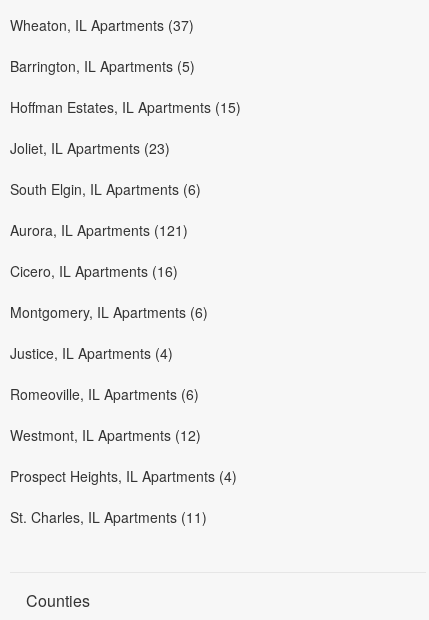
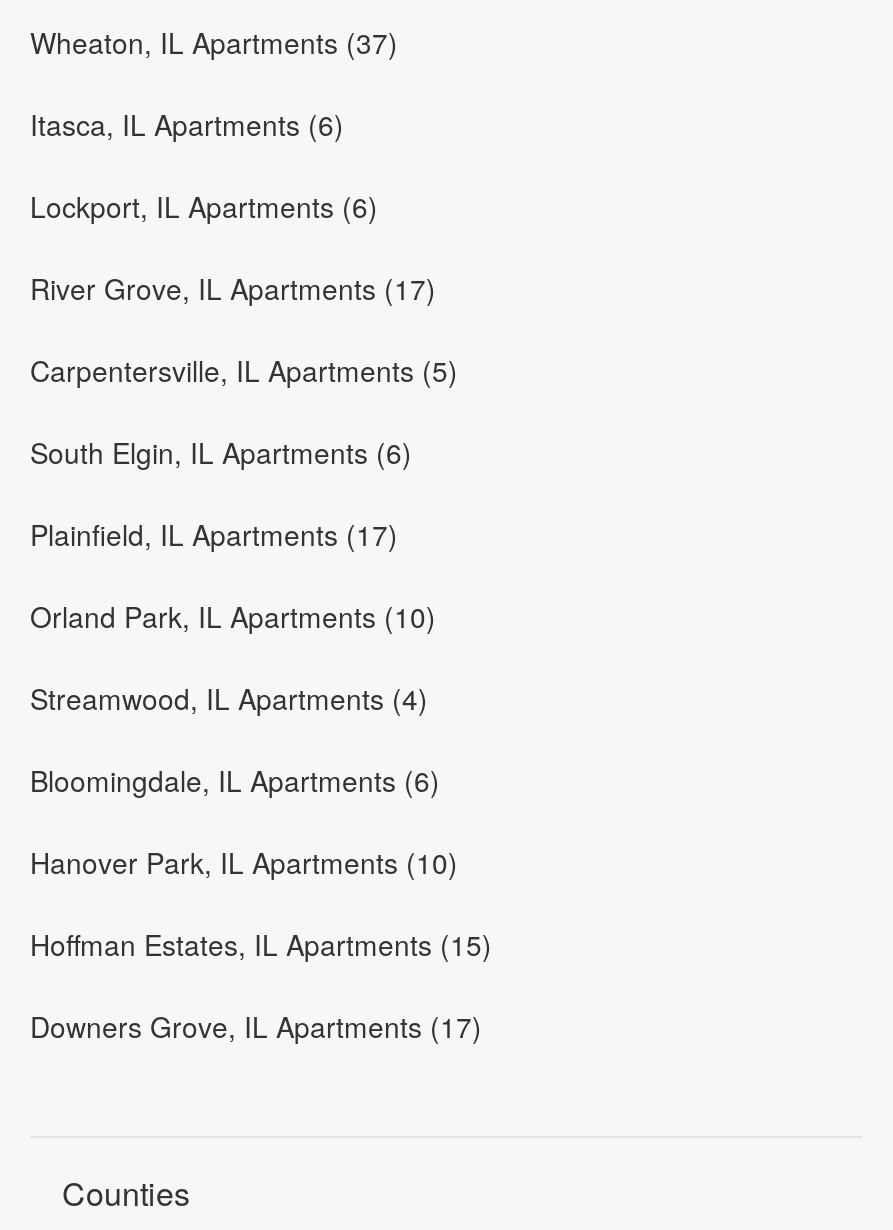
- Barrington, IL Apartments (5)
+ Itasca, IL Apartments (6)
+ Lockport, IL Apartments (6)
+ River Grove, IL Apartments (17)
+ Carpentersville, IL Apartments (5)
+ Plainfield, IL Apartments (17)
+ Orland Park, IL Apartments (10)
+ Streamwood, IL Apartments (4)
+ Bloomingdale, IL Apartments (6)
+ Hanover Park, IL Apartments (10)

moved down: Hoffman Estates, IL Apartments (15)

- Joliet, IL Apartments (23)
- Aurora, IL Apartments (121)
- Cicero, IL Apartments (16)
- Montgomery, IL Apartments (6)
- Justice, IL Apartments (4)
- Romeoville, IL Apartments (6)
- Westmont, IL Apartments (12)
- Prospect Heights, IL Apartments (4)
- St. Charles, IL Apartments (11)
+ Downers Grove, IL Apartments (17)

moved up: South Elgin, IL Apartments (6)
